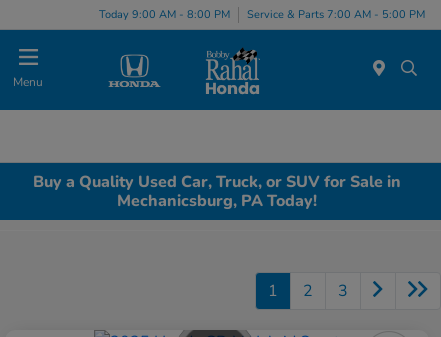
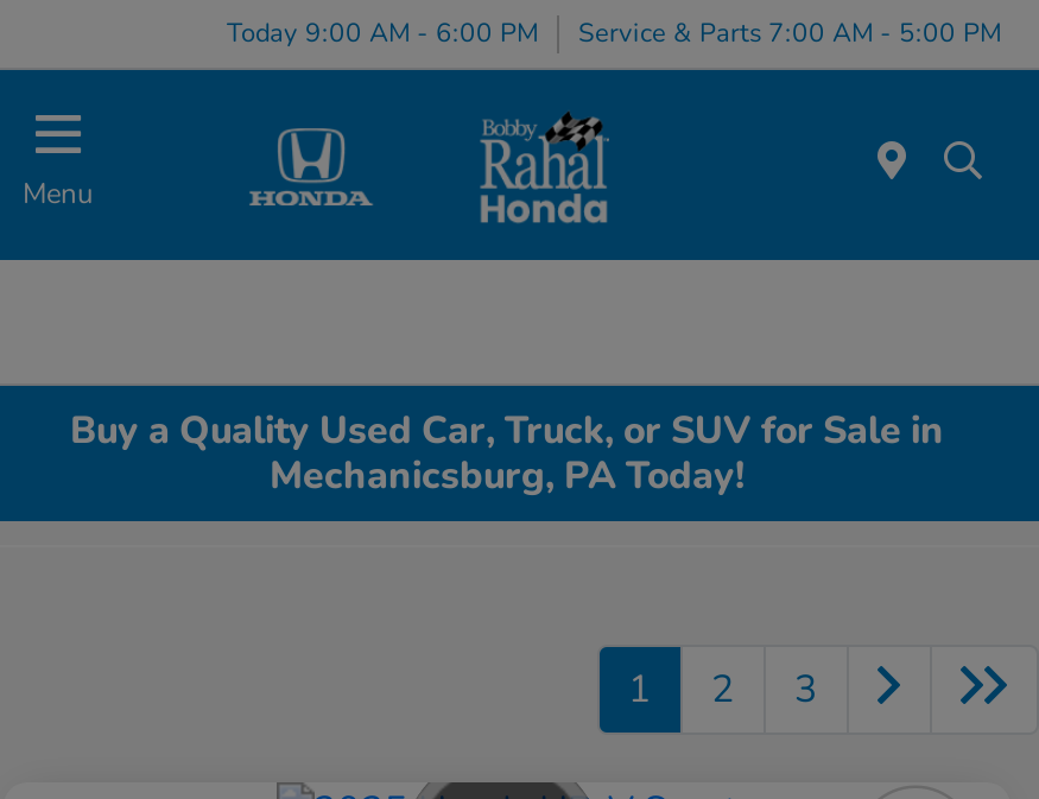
- Today 9:00 AM - 8:00 PM Service & Parts 7:00 AM - 5:00 PM
+ Today 9:00 AM - 6:00 PM Service & Parts 7:00 AM - 5:00 PM
